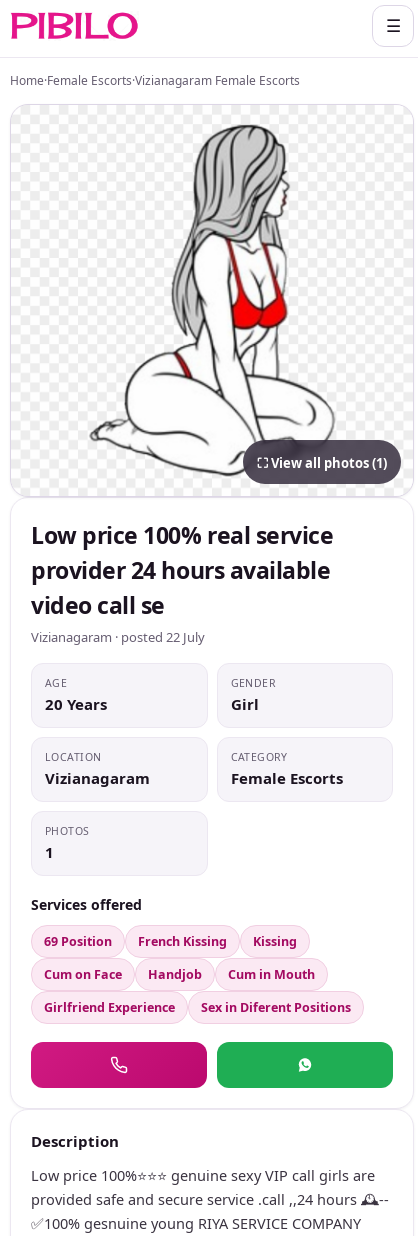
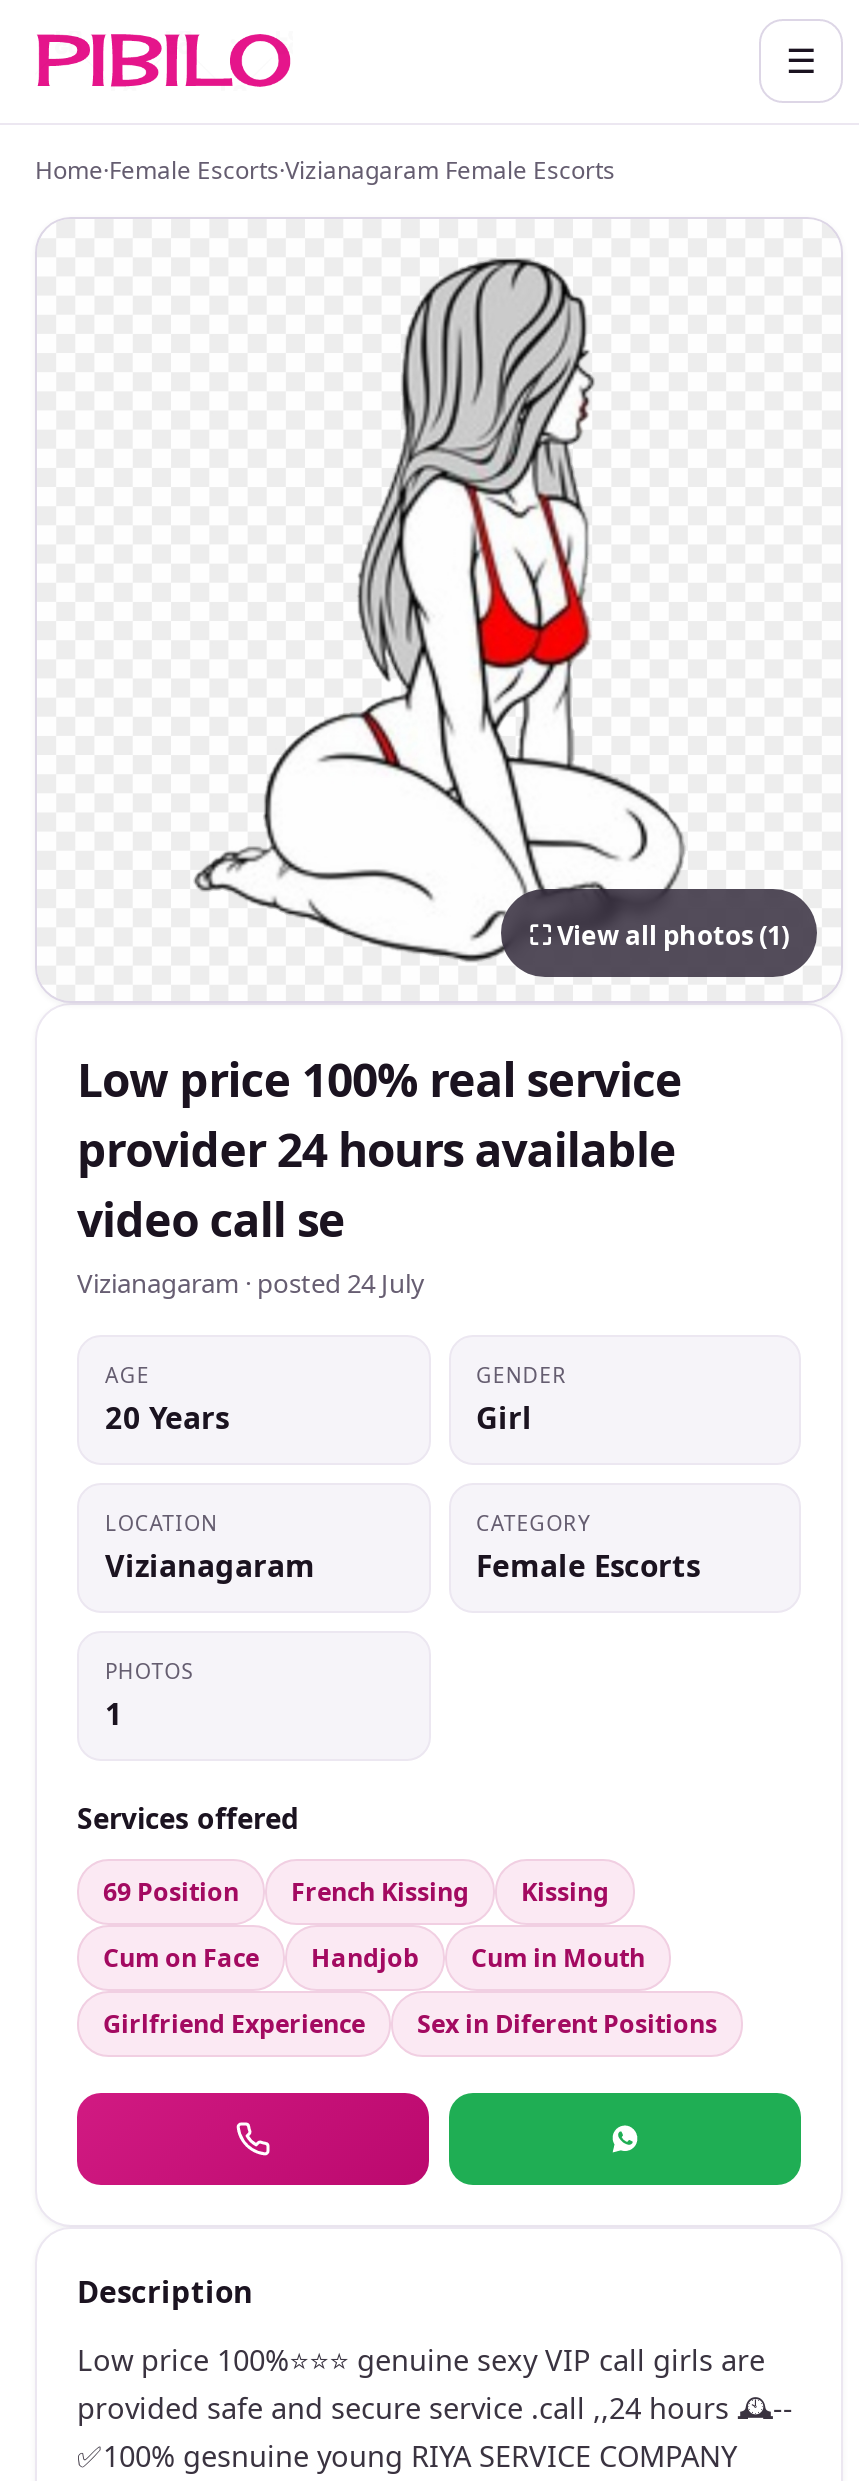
- Vizianagaram · posted 22 July
+ Vizianagaram · posted 24 July
